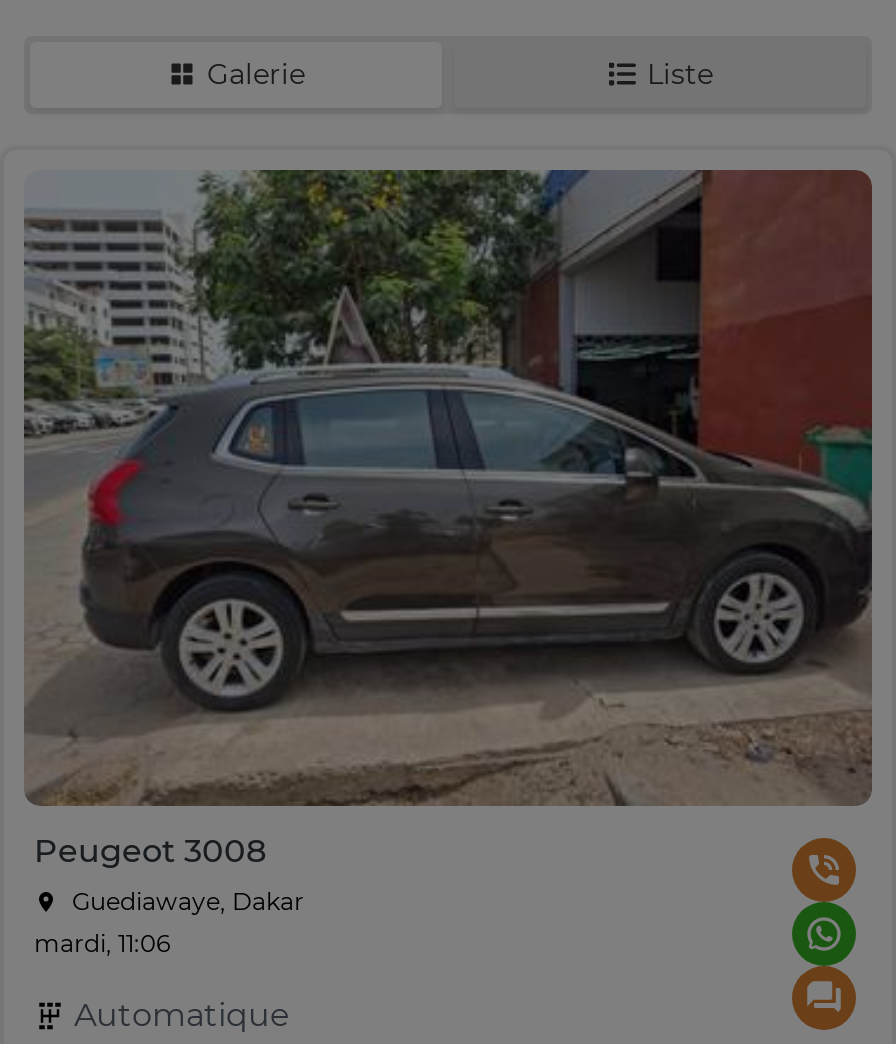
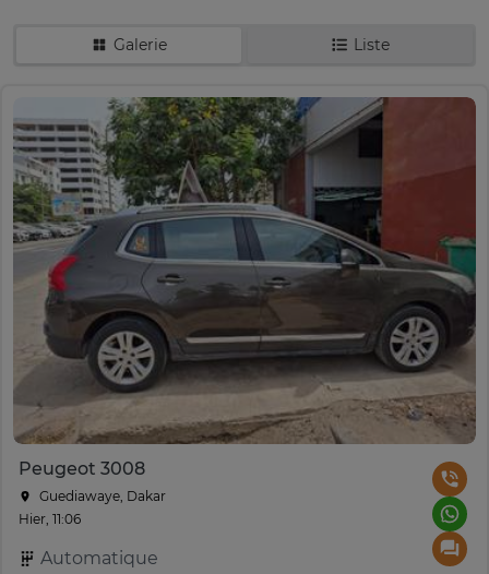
- mardi, 11:06
+ Hier, 11:06
